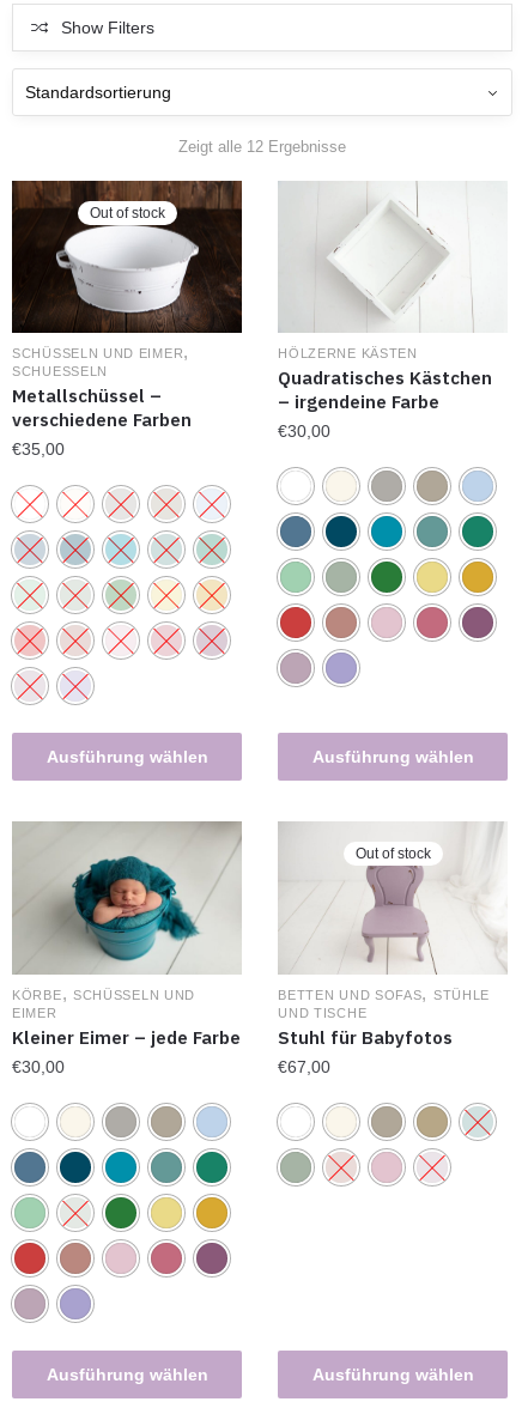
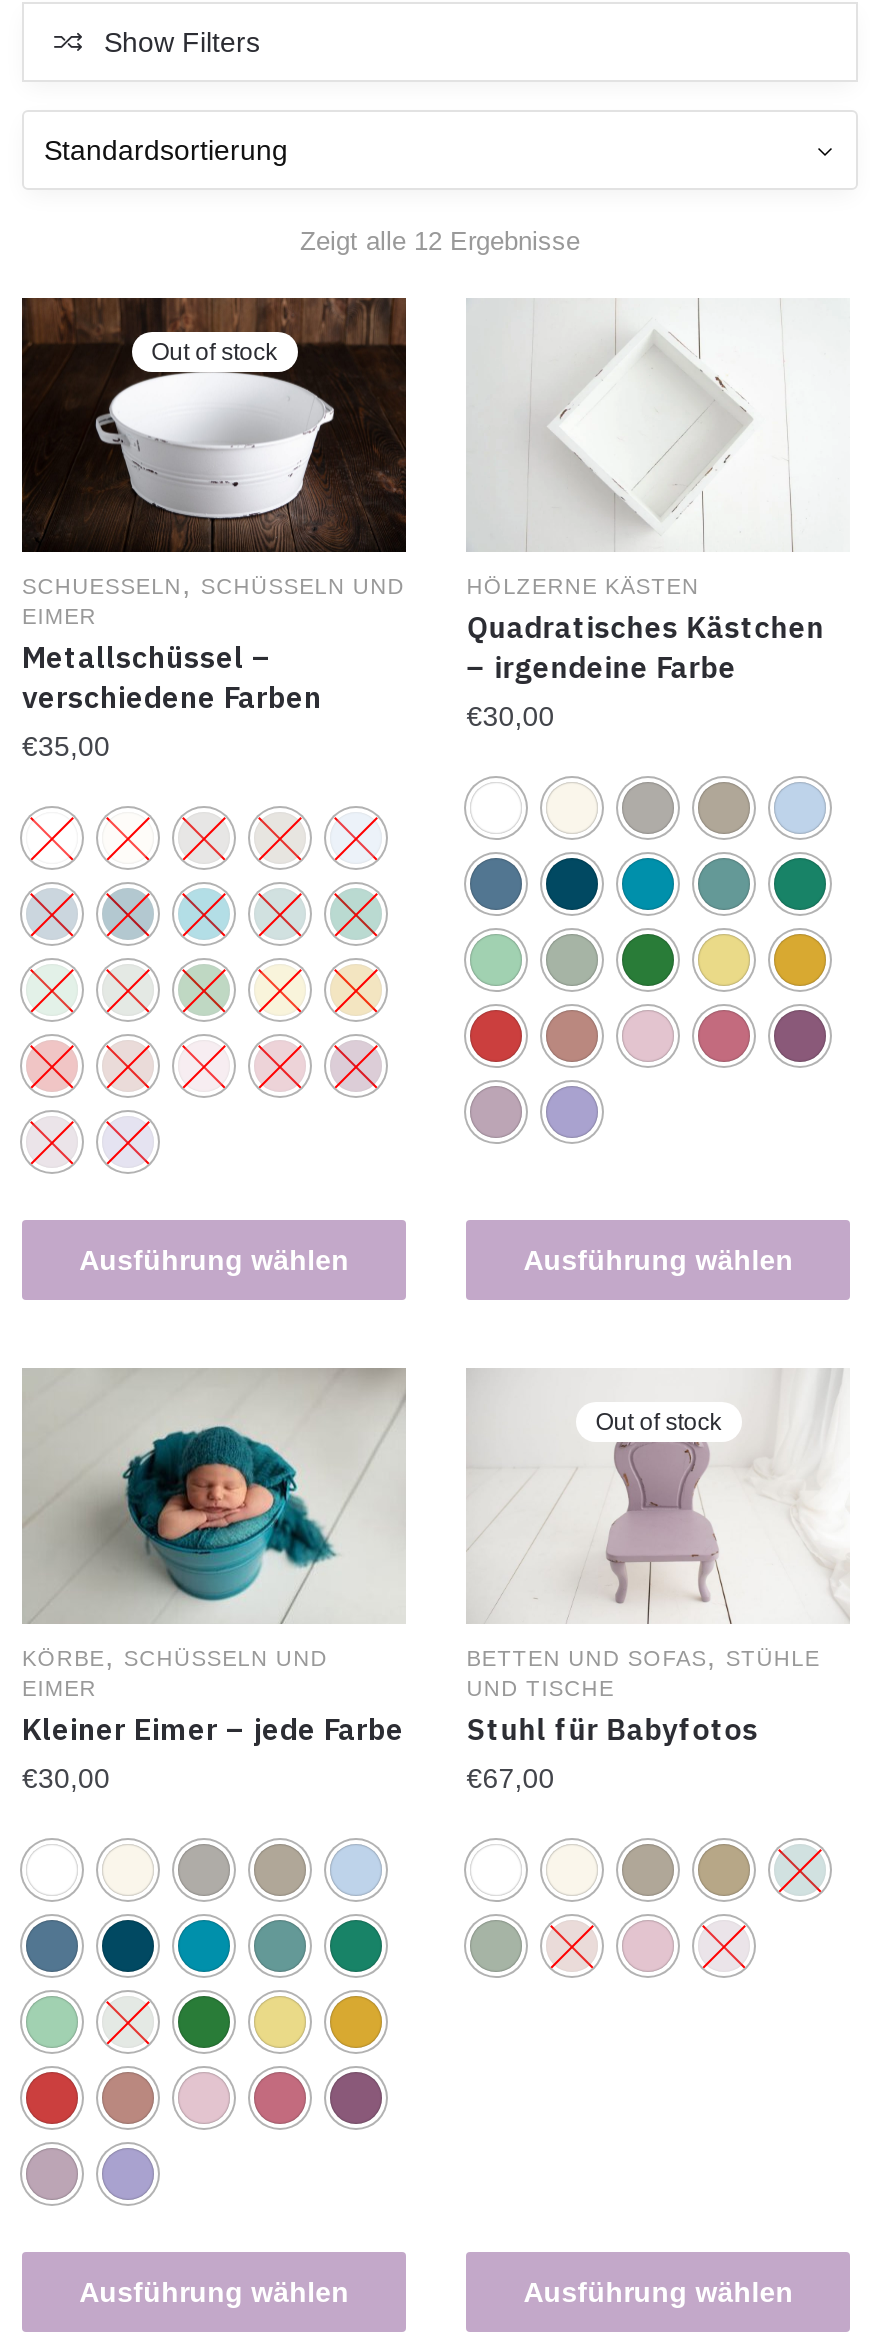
- SCHÜSSELN UND EIMER,
- SCHUESSELN
+ SCHUESSELN, SCHÜSSELN UND
+ EIMER
